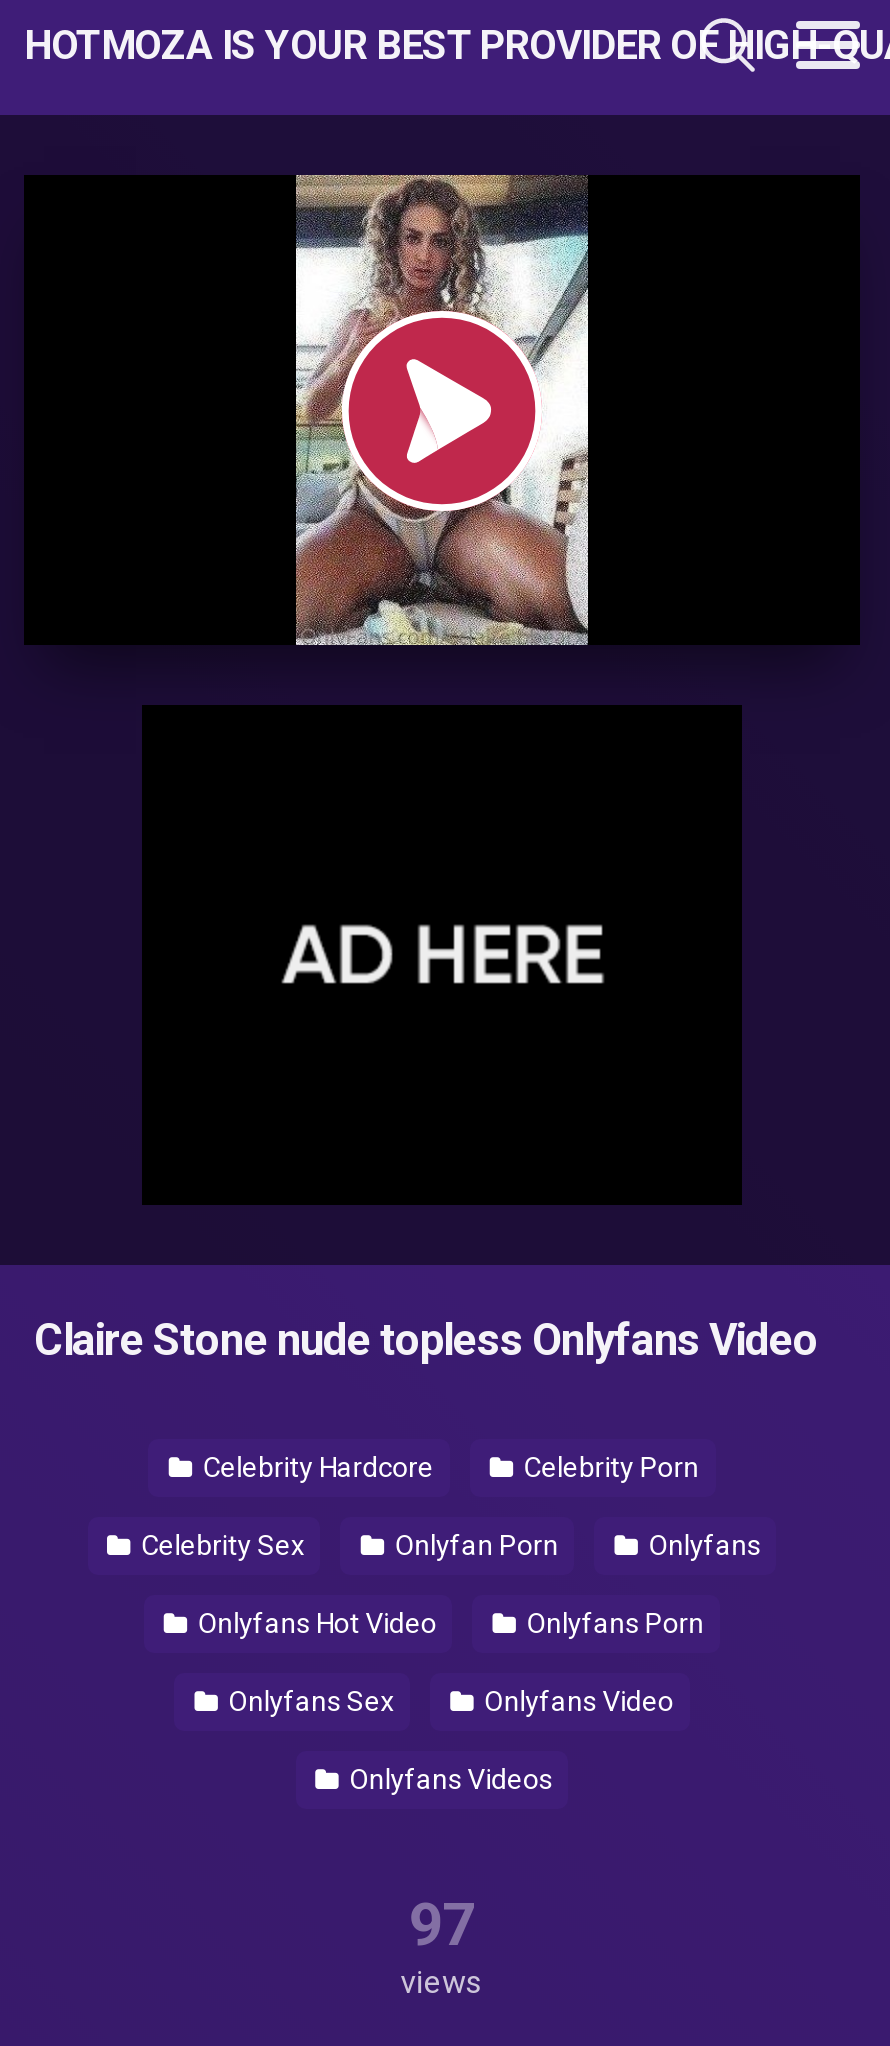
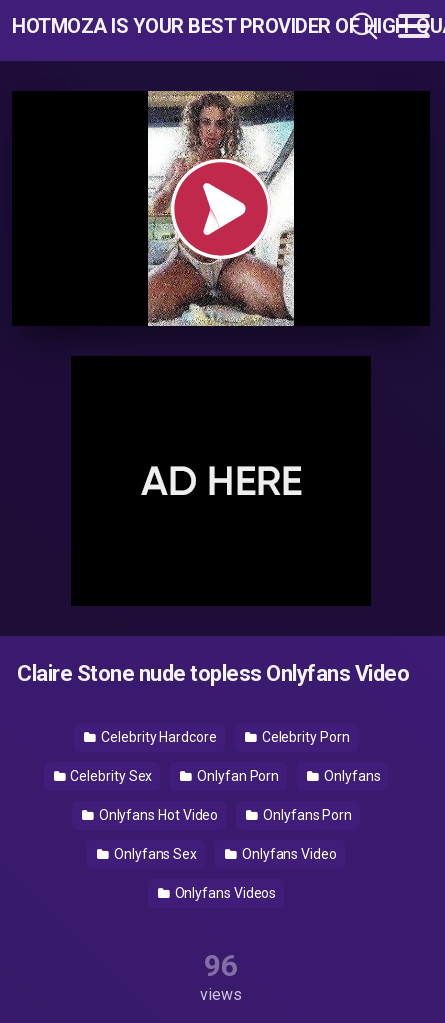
- 97
+ 96
